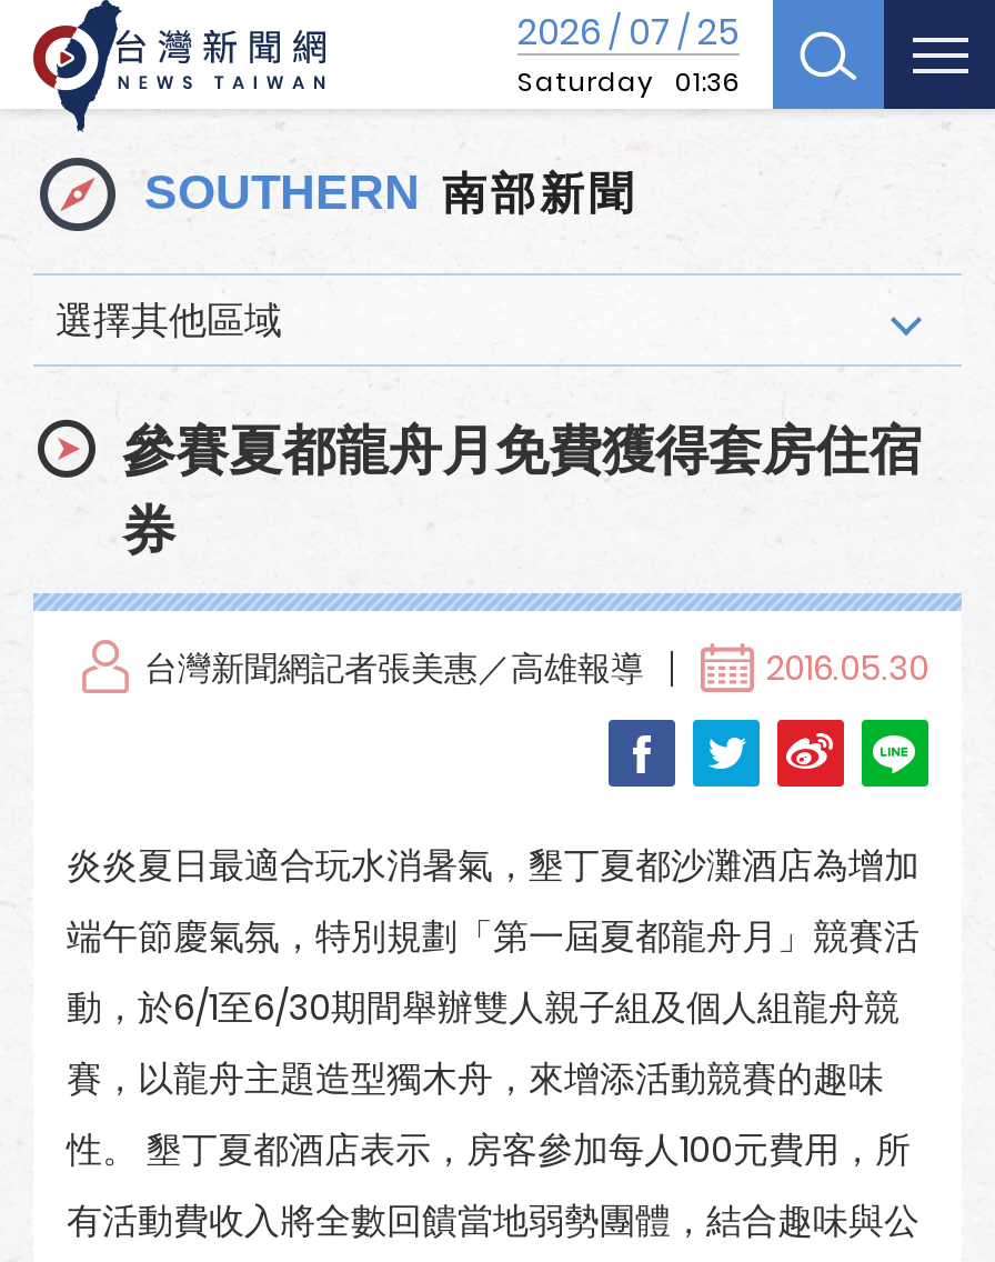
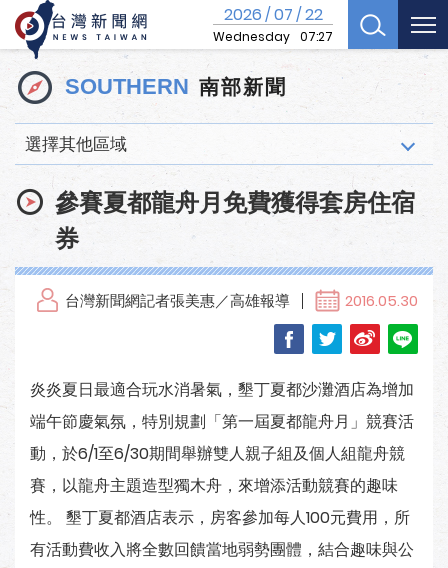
- 2026 / 07 / 25
- Saturday 01:36
+ 2026 / 07 / 22
+ Wednesday 07:27
